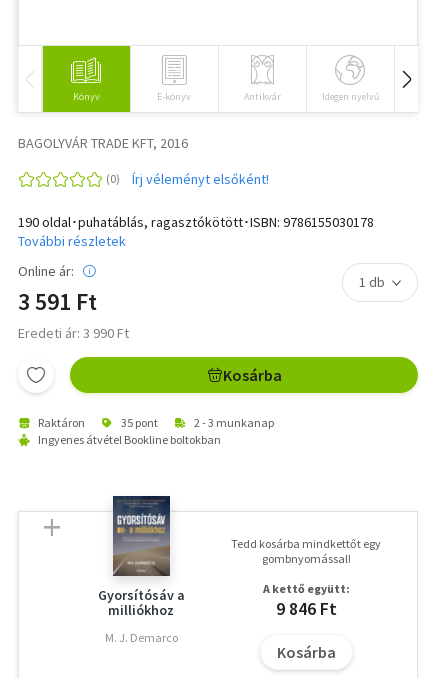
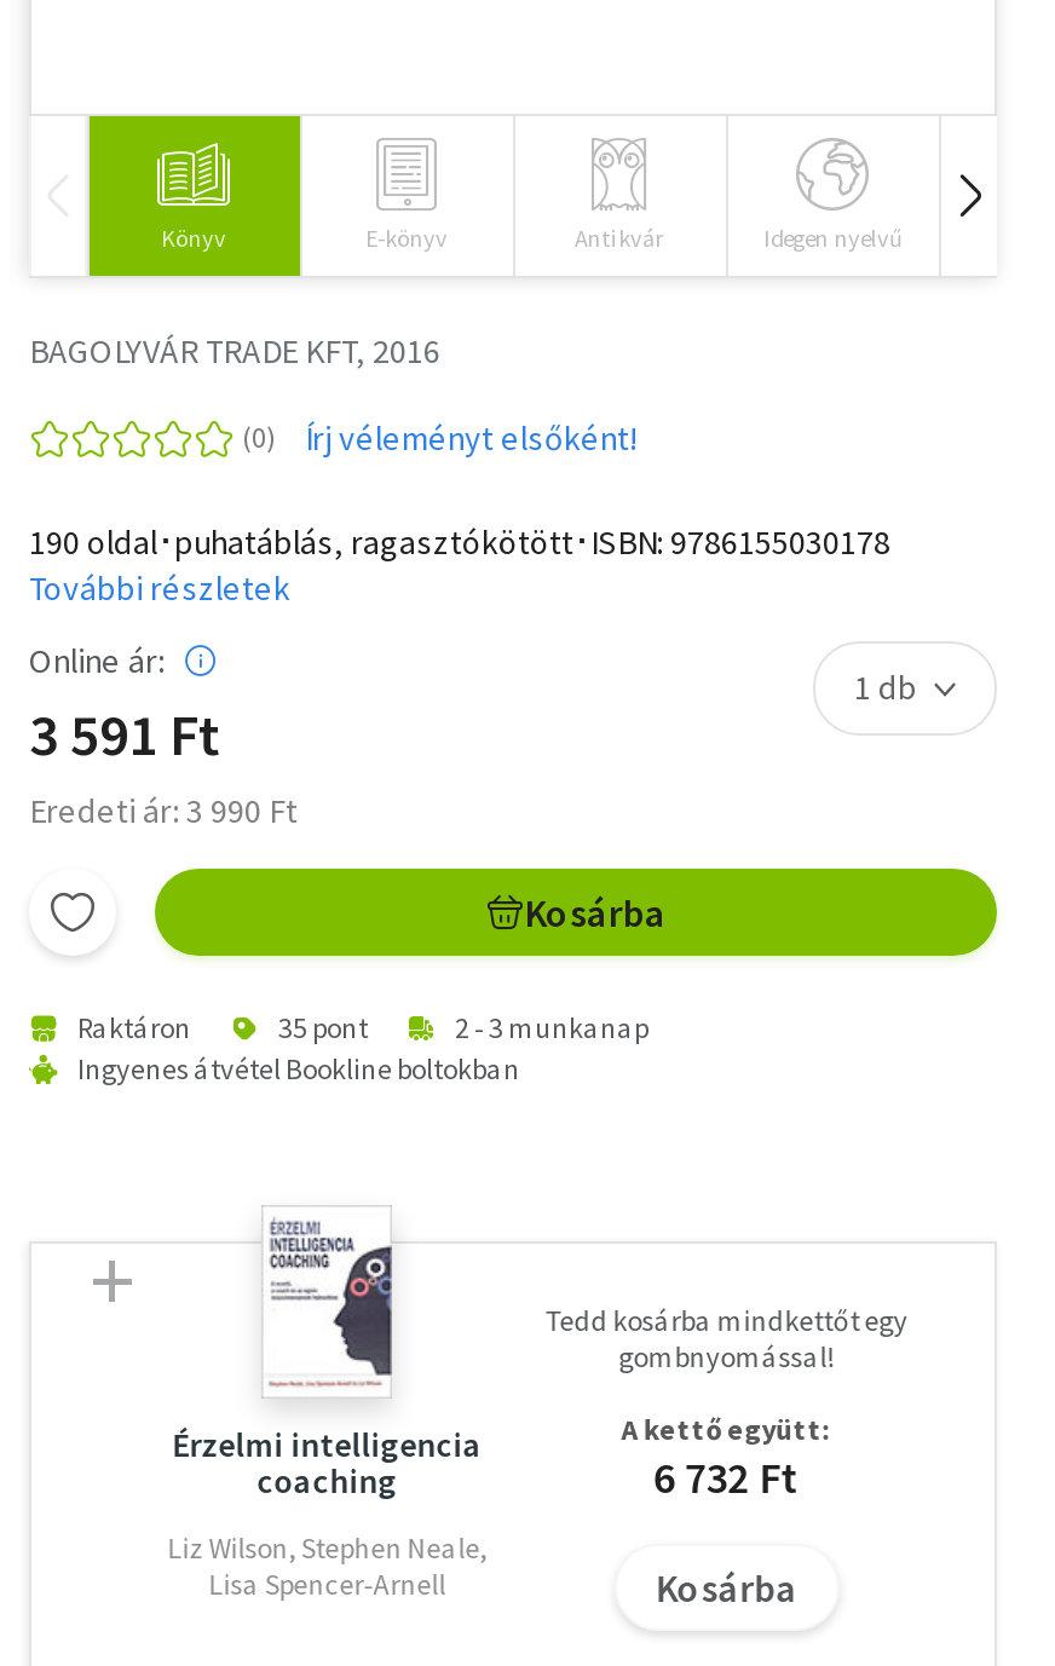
- [image]
- Gyorsítósáv a
- milliókhoz
+ [image]
+ Érzelmi intelligencia
+ coaching

- 9 846 Ft
+ 6 732 Ft

- M. J. Demarco
+ Liz Wilson, Stephen Neale,
+ Lisa Spencer-Arnell
